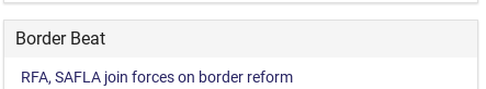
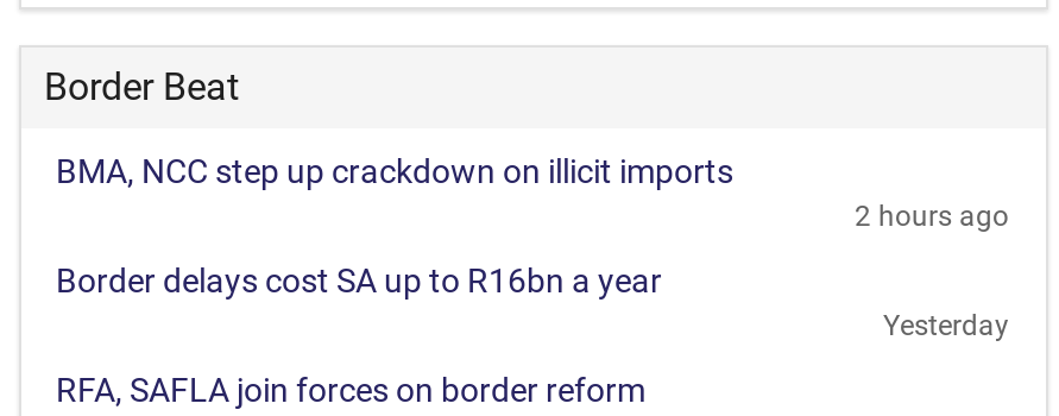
+ BMA, NCC step up crackdown on illicit imports
+ 2 hours ago
+ Border delays cost SA up to R16bn a year
+ Yesterday
